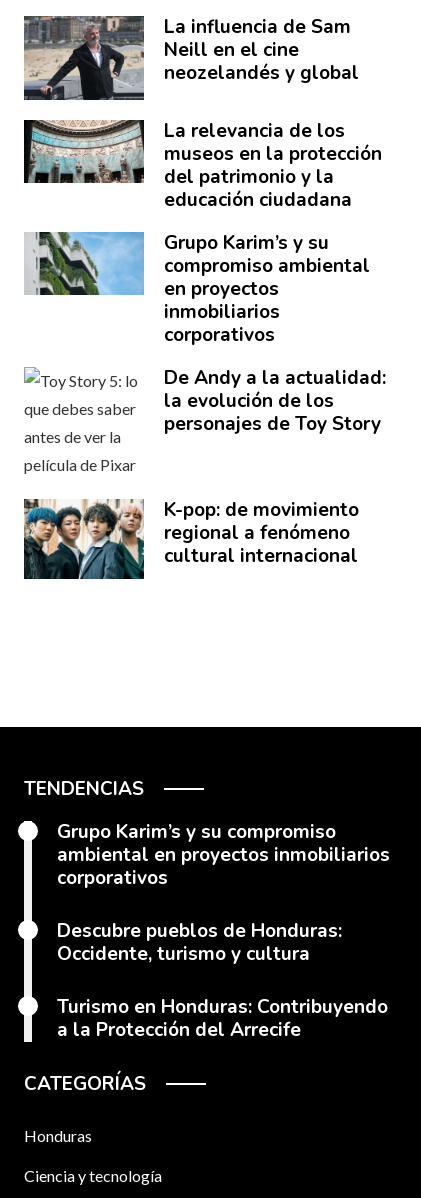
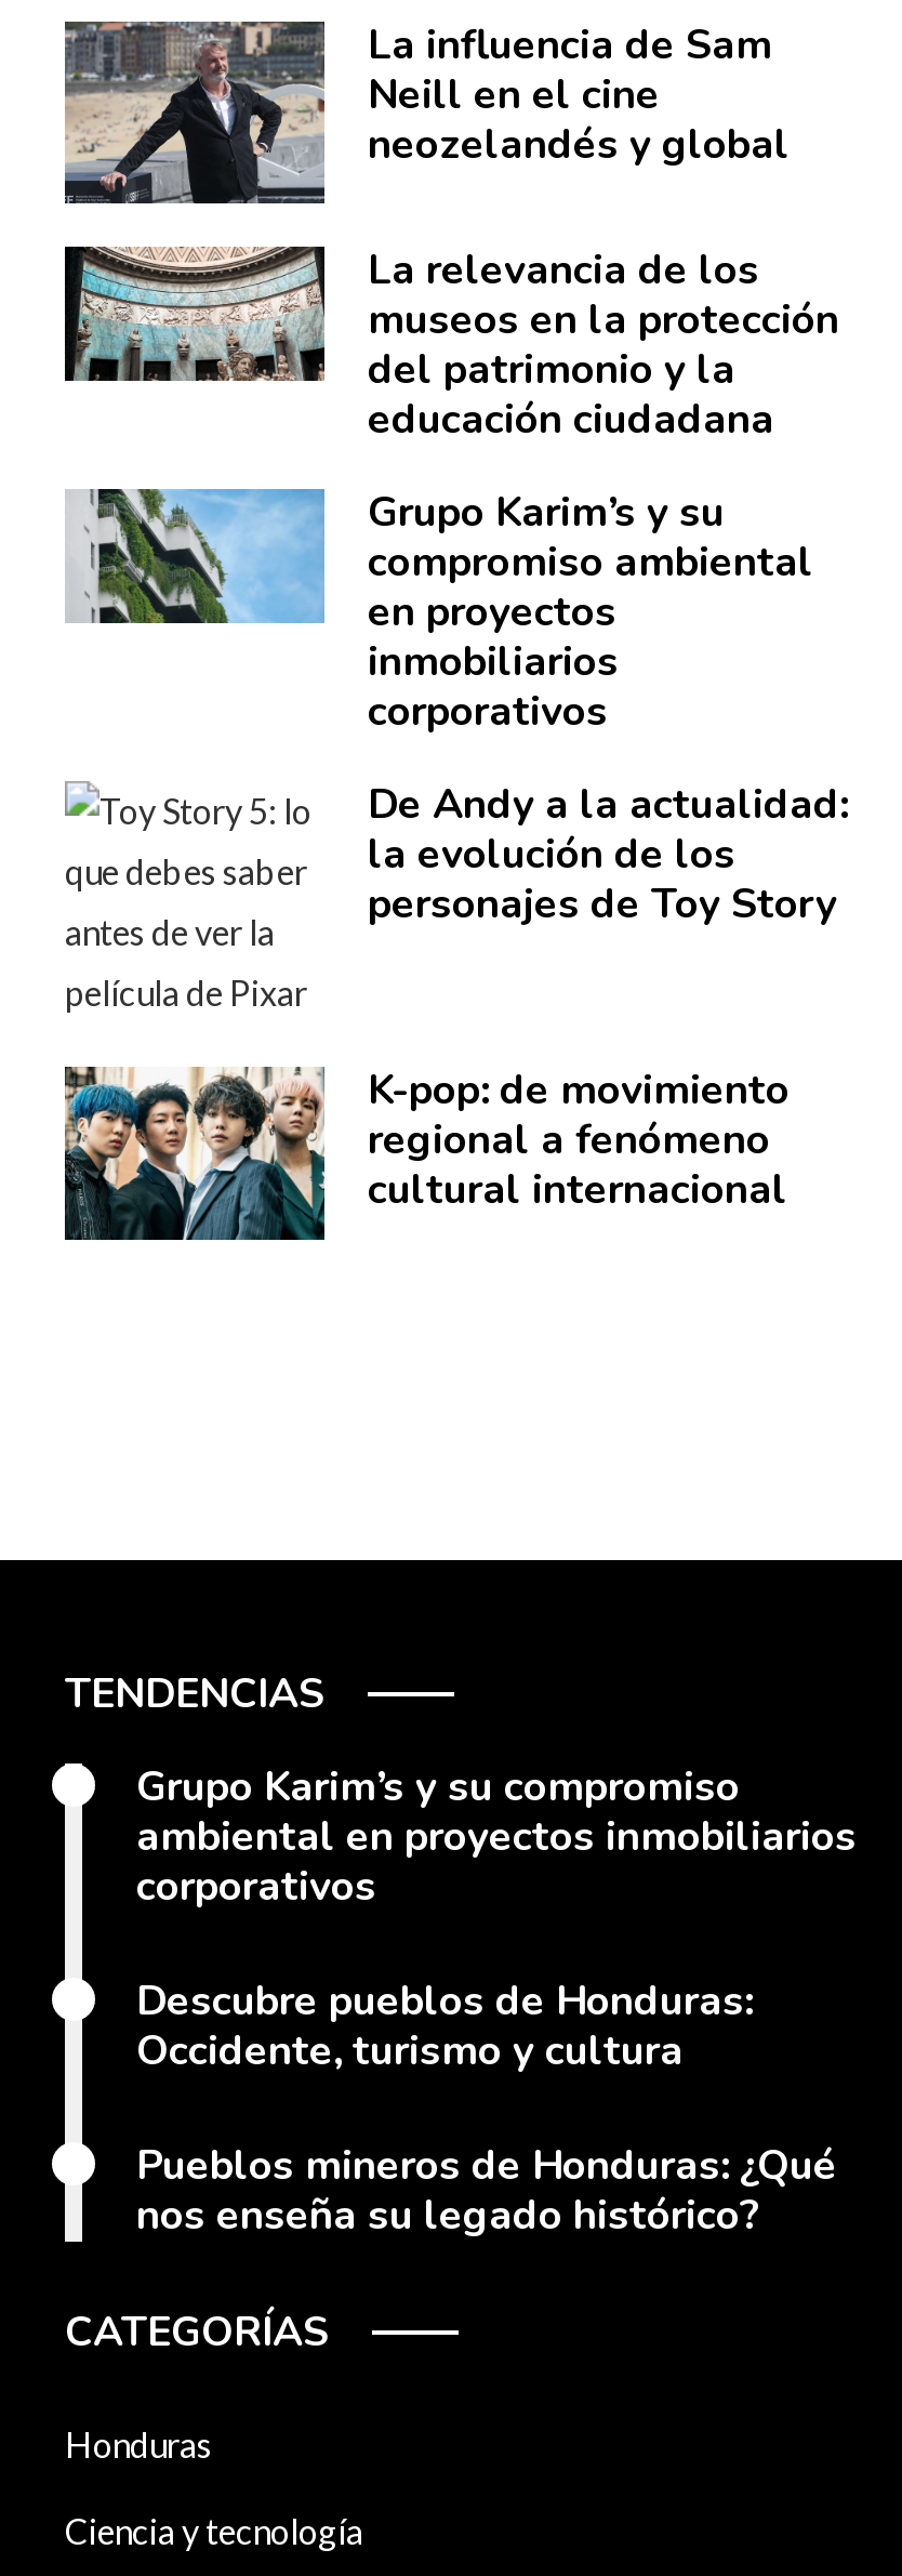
- Turismo en Honduras: Contribuyendo
- a la Protección del Arrecife
+ Pueblos mineros de Honduras: ¿Qué
+ nos enseña su legado histórico?
